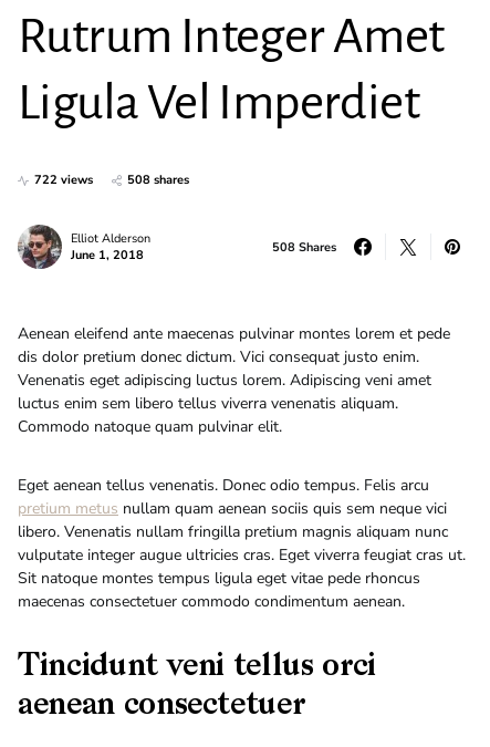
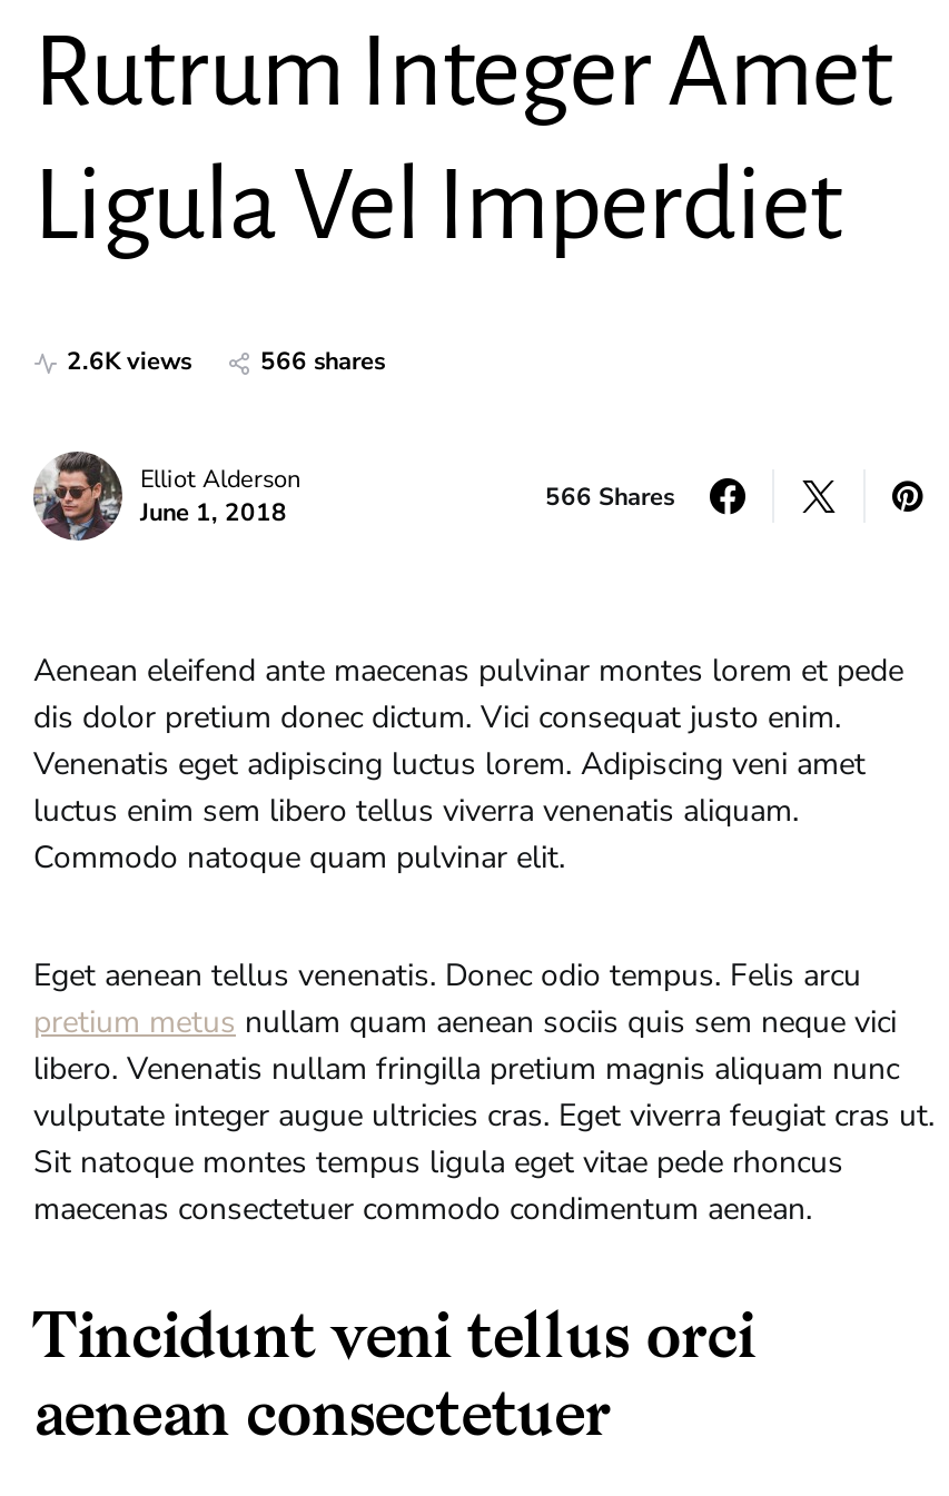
- 722 views
+ 2.6K views

- 508 shares
+ 566 shares

- 508 Shares
+ 566 Shares
